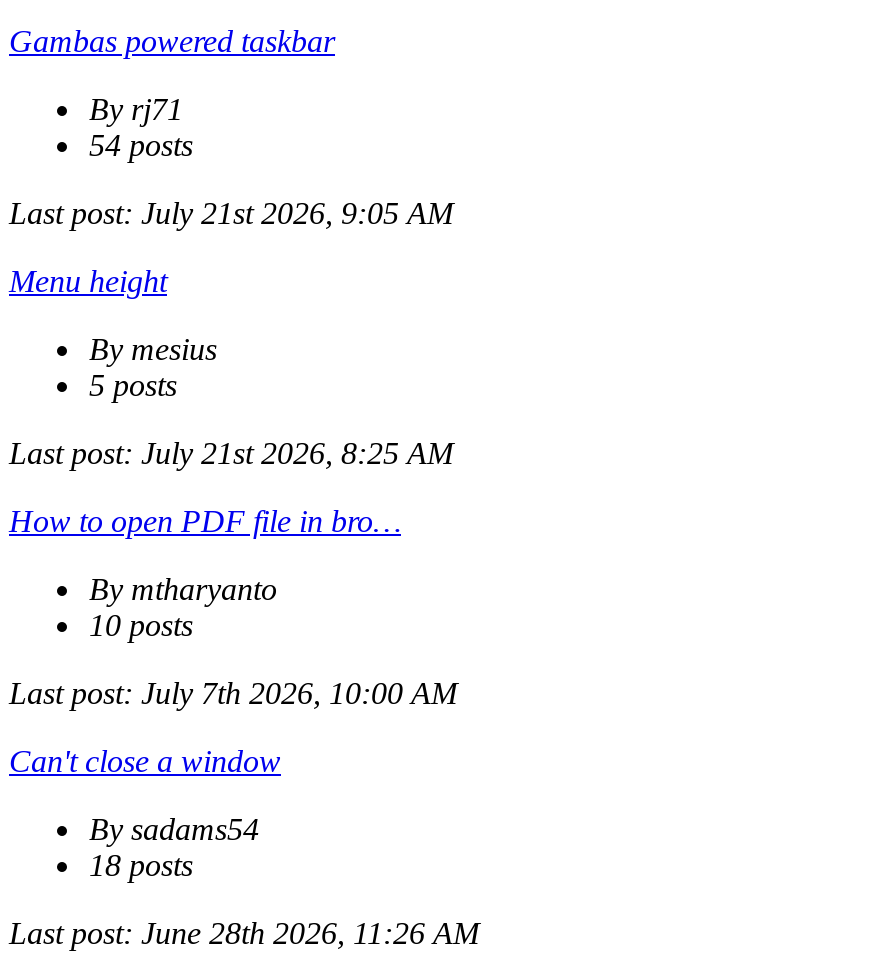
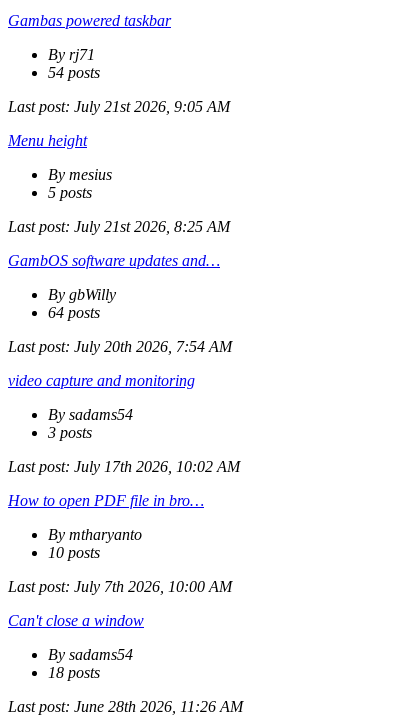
+ GambOS software updates and…
+ By gbWilly
+ 64 posts
+ Last post: July 20th 2026, 7:54 AM
+ video capture and monitoring
+ By sadams54
+ 3 posts
+ Last post: July 17th 2026, 10:02 AM
